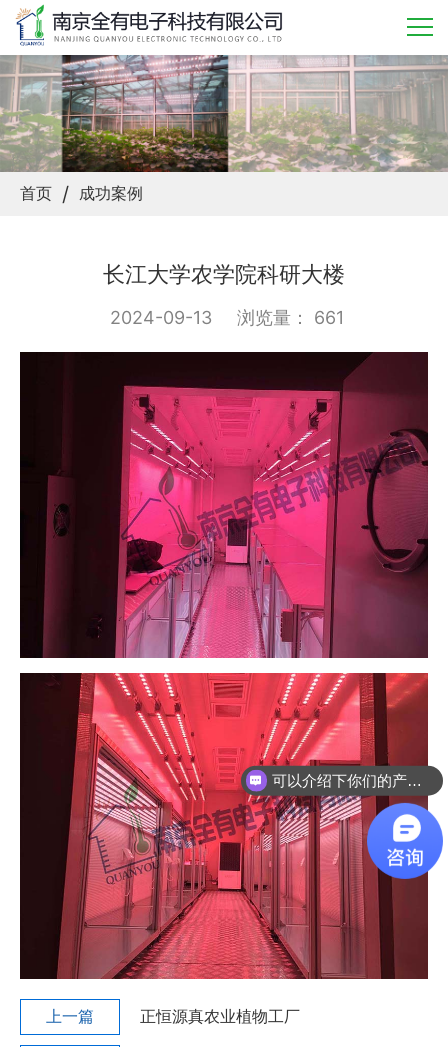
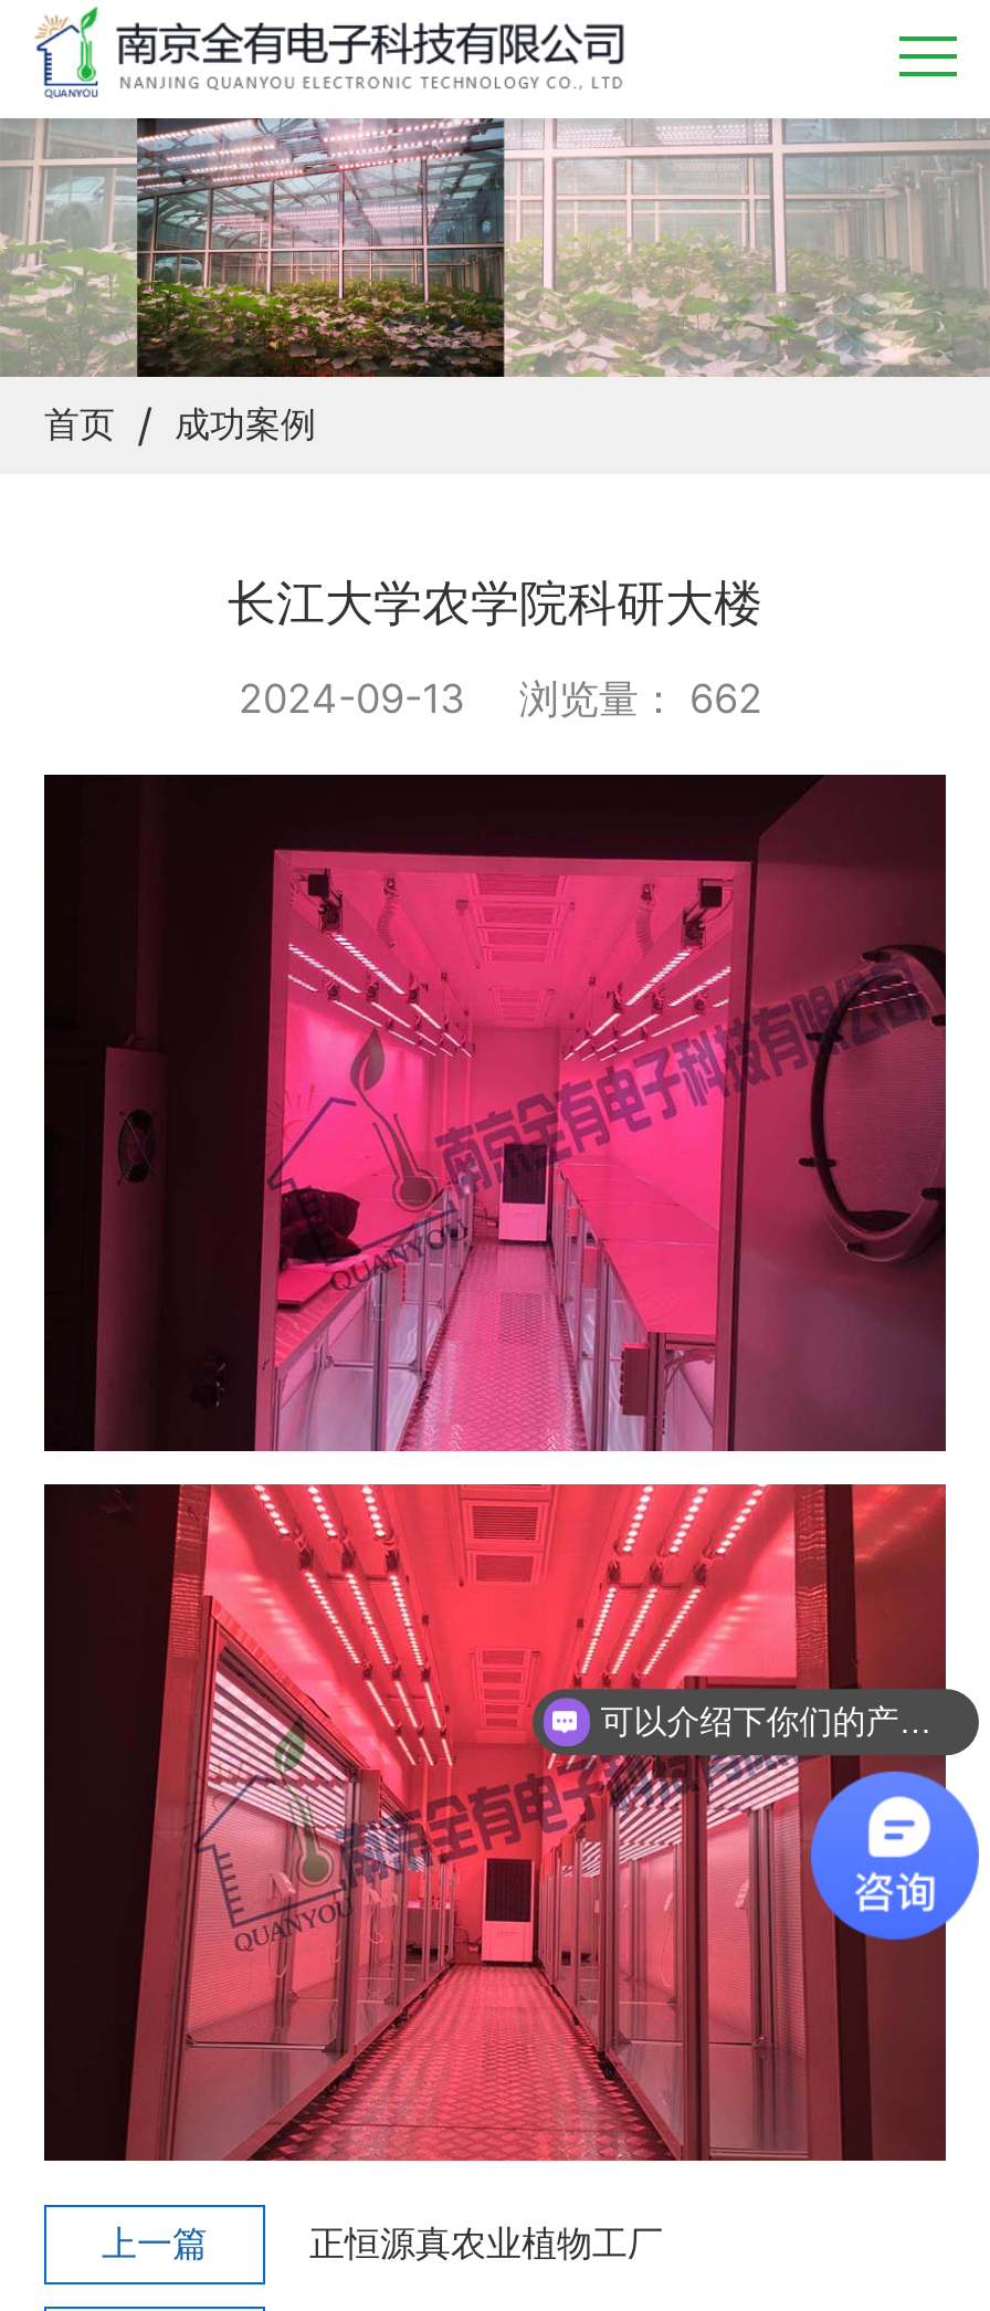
- 2024-09-13 浏览量： 661
+ 2024-09-13 浏览量： 662
